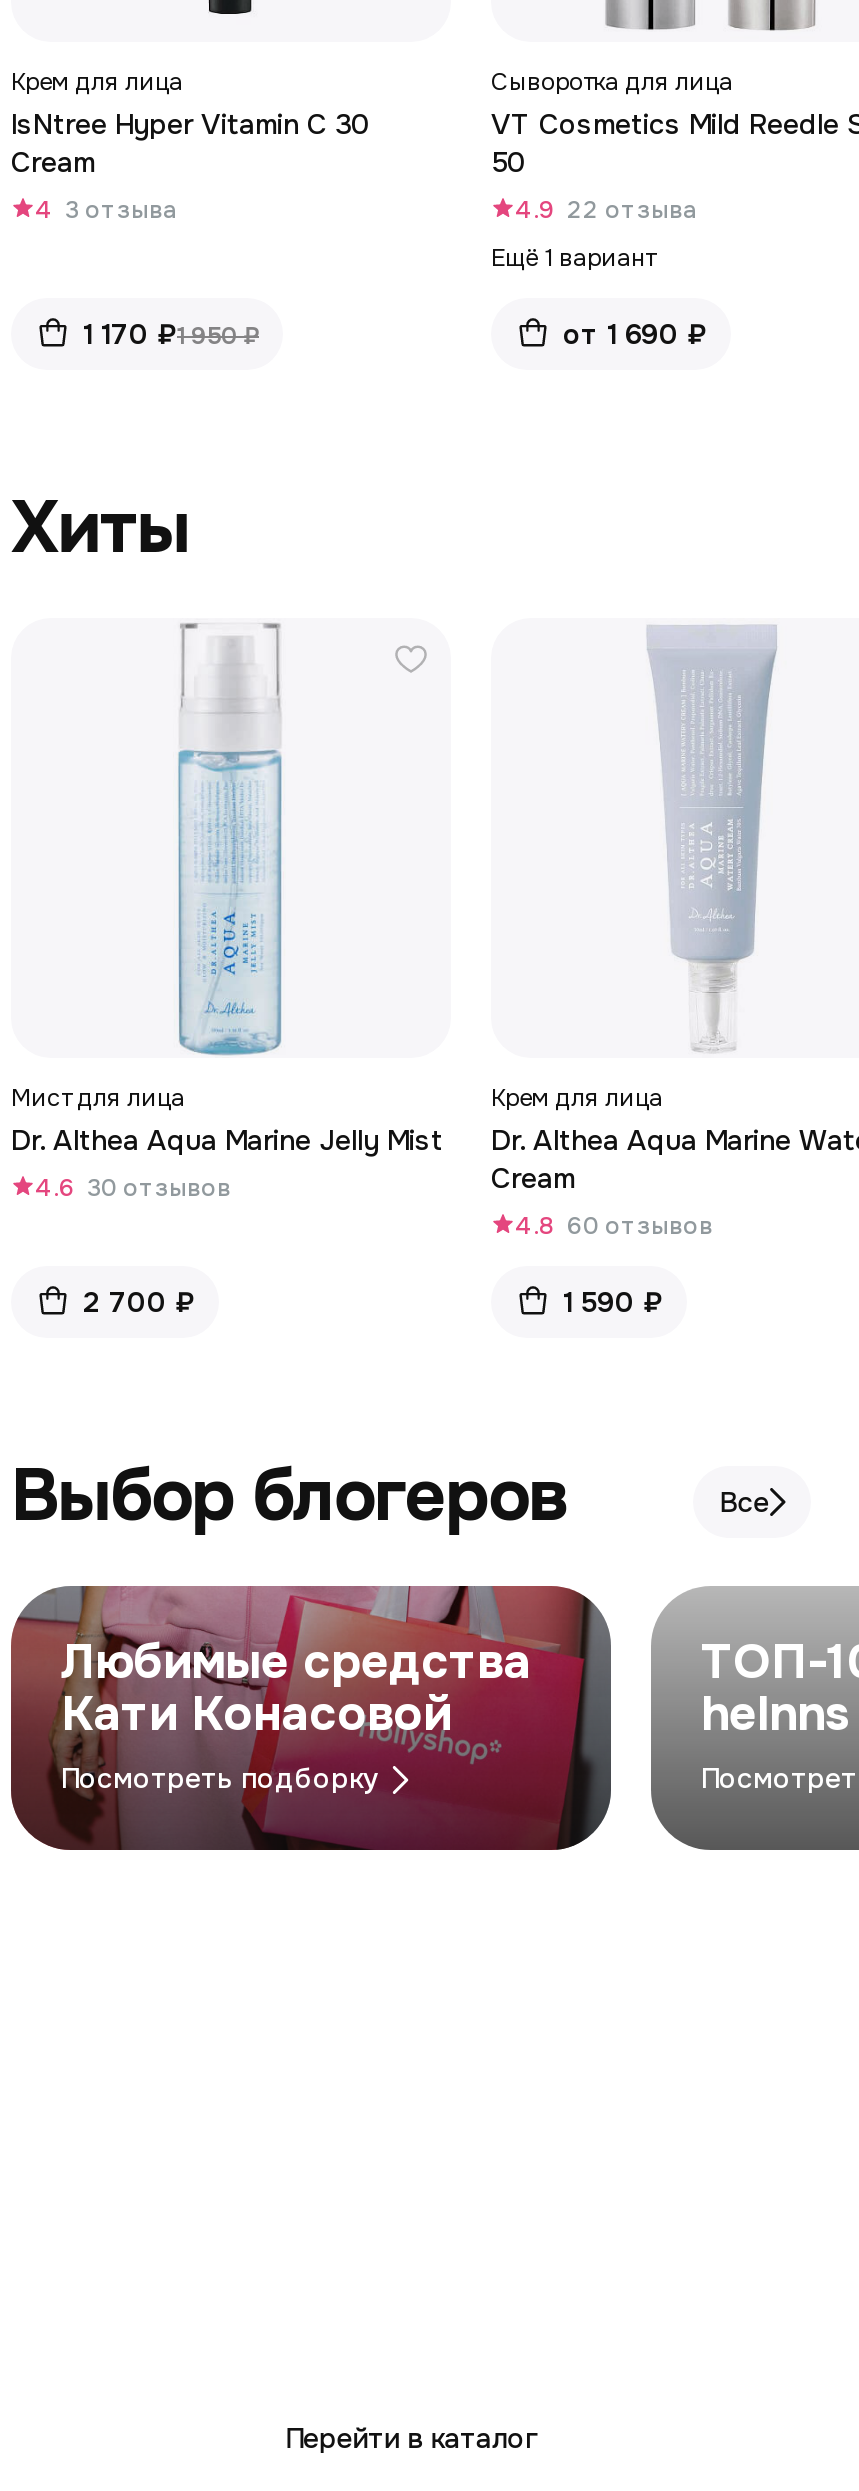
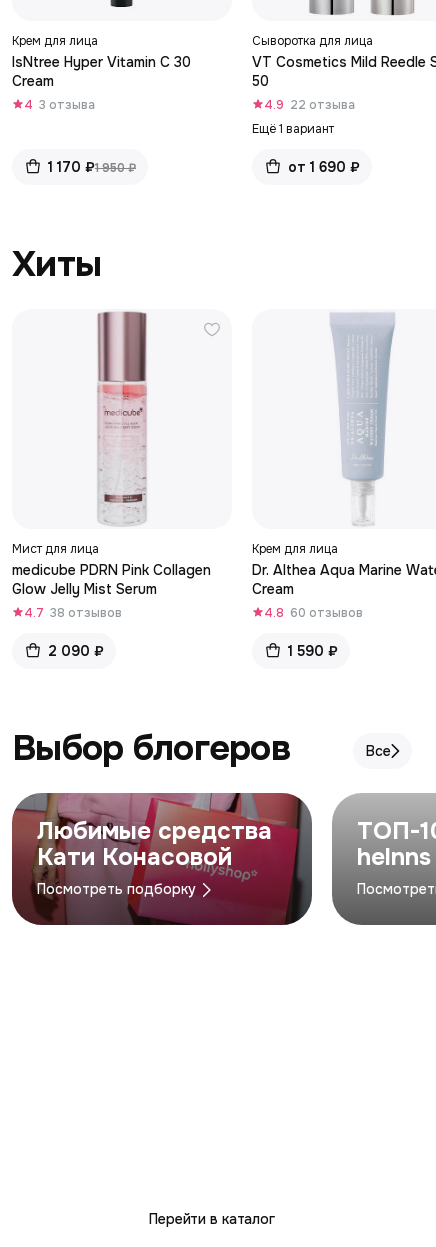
- [image]
- Dr. Althea Aqua Marine Jelly Mist
- 4.6 30 отзывов
+ [image]
+ medicube PDRN Pink Collagen
+ Glow Jelly Mist Serum
+ 4.7 38 отзывов

- 2 700 ₽
+ 2 090 ₽
